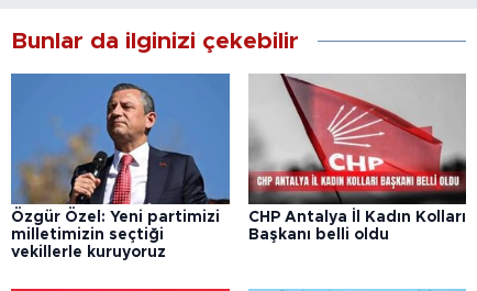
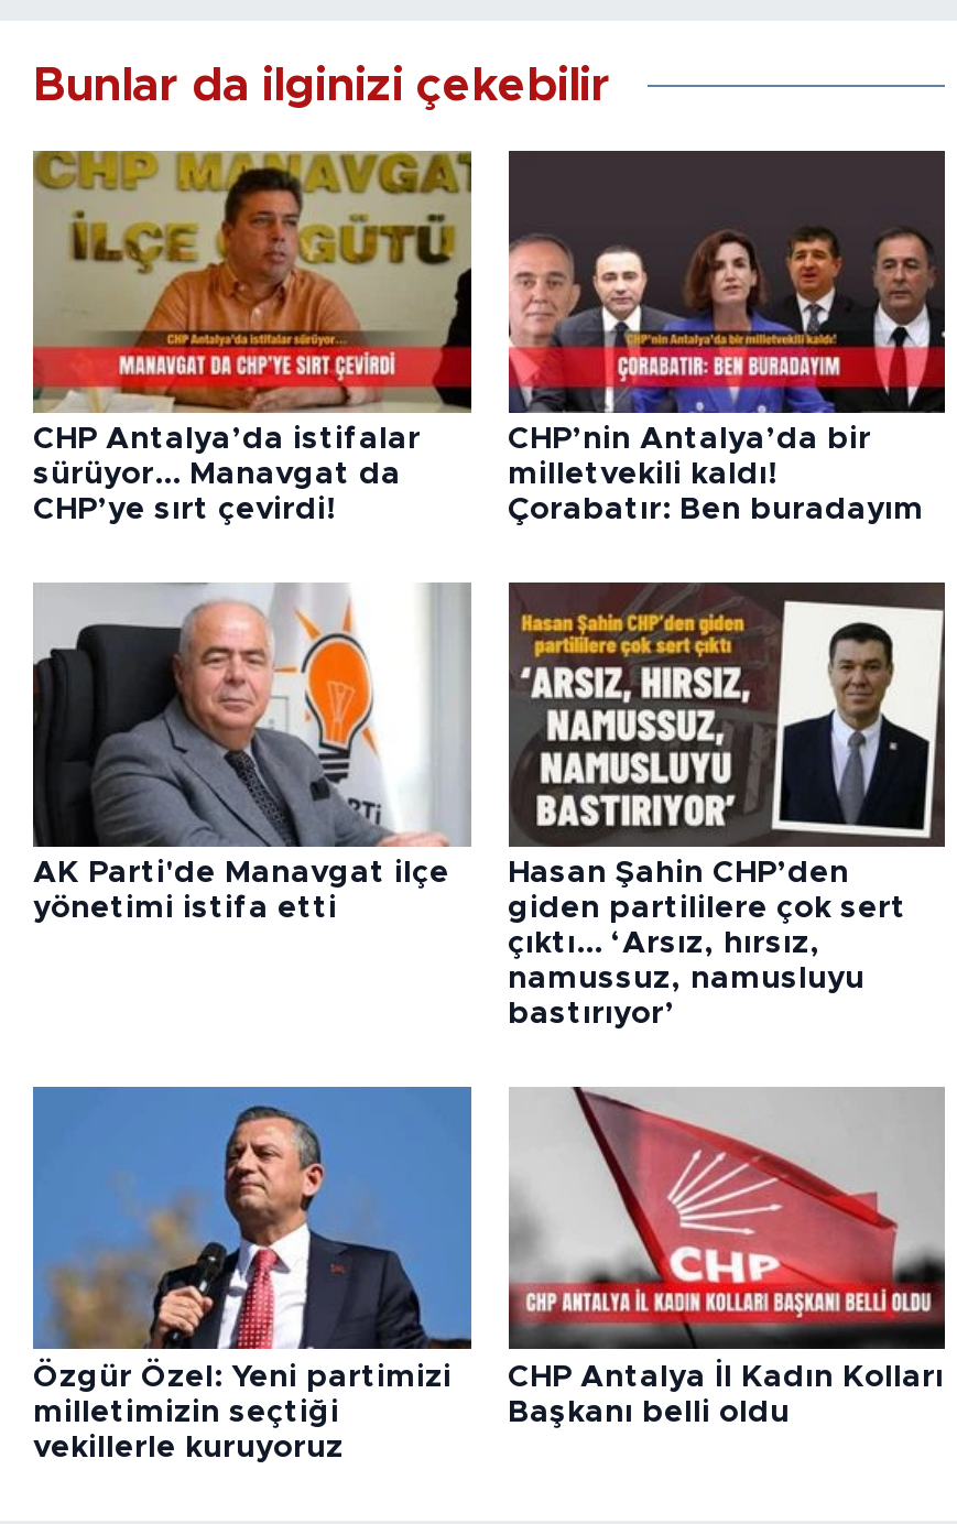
+ [image]
+ CHP Antalya’da istifalar
+ sürüyor... Manavgat da
+ CHP’ye sırt çevirdi!

+ [image]
+ AK Parti'de Manavgat ilçe
+ yönetimi istifa etti

+ [image]
+ CHP’nin Antalya’da bir
+ milletvekili kaldı!
+ Çorabatır: Ben buradayım

+ [image]
+ Hasan Şahin CHP’den
+ giden partililere çok sert
+ çıktı... ‘Arsız, hırsız,
+ namussuz, namusluyu
+ bastırıyor’
